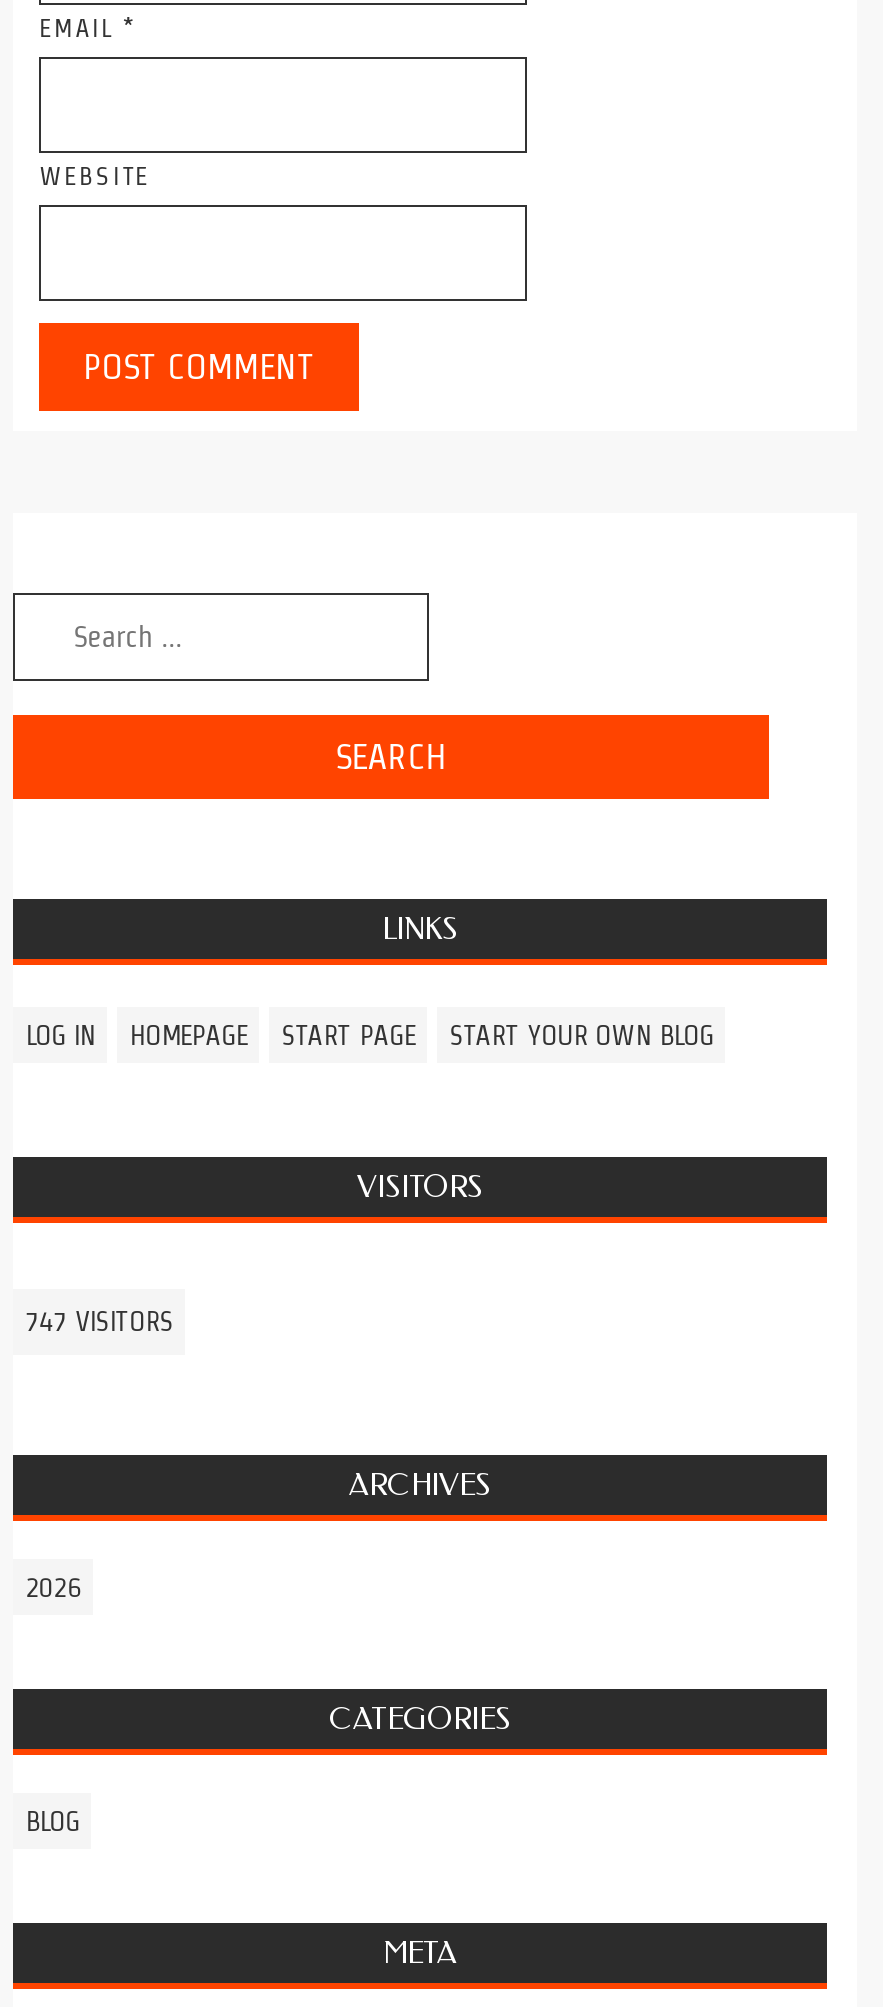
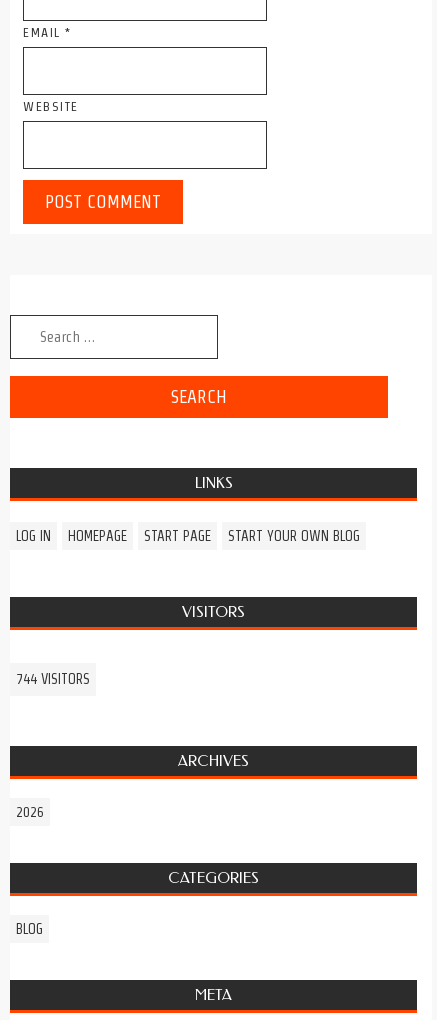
- 747 VISITORS
+ 744 VISITORS
